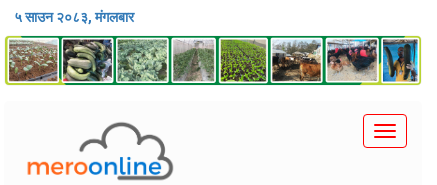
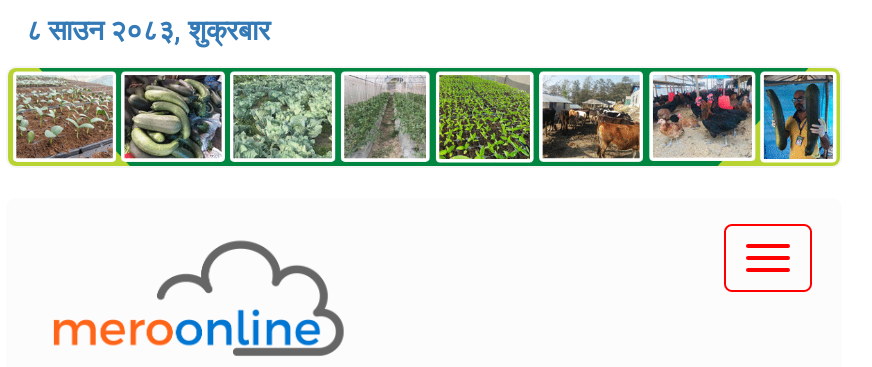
- ५ साउन २०८३, मंगलबार
+ ८ साउन २०८३, शुक्रबार
